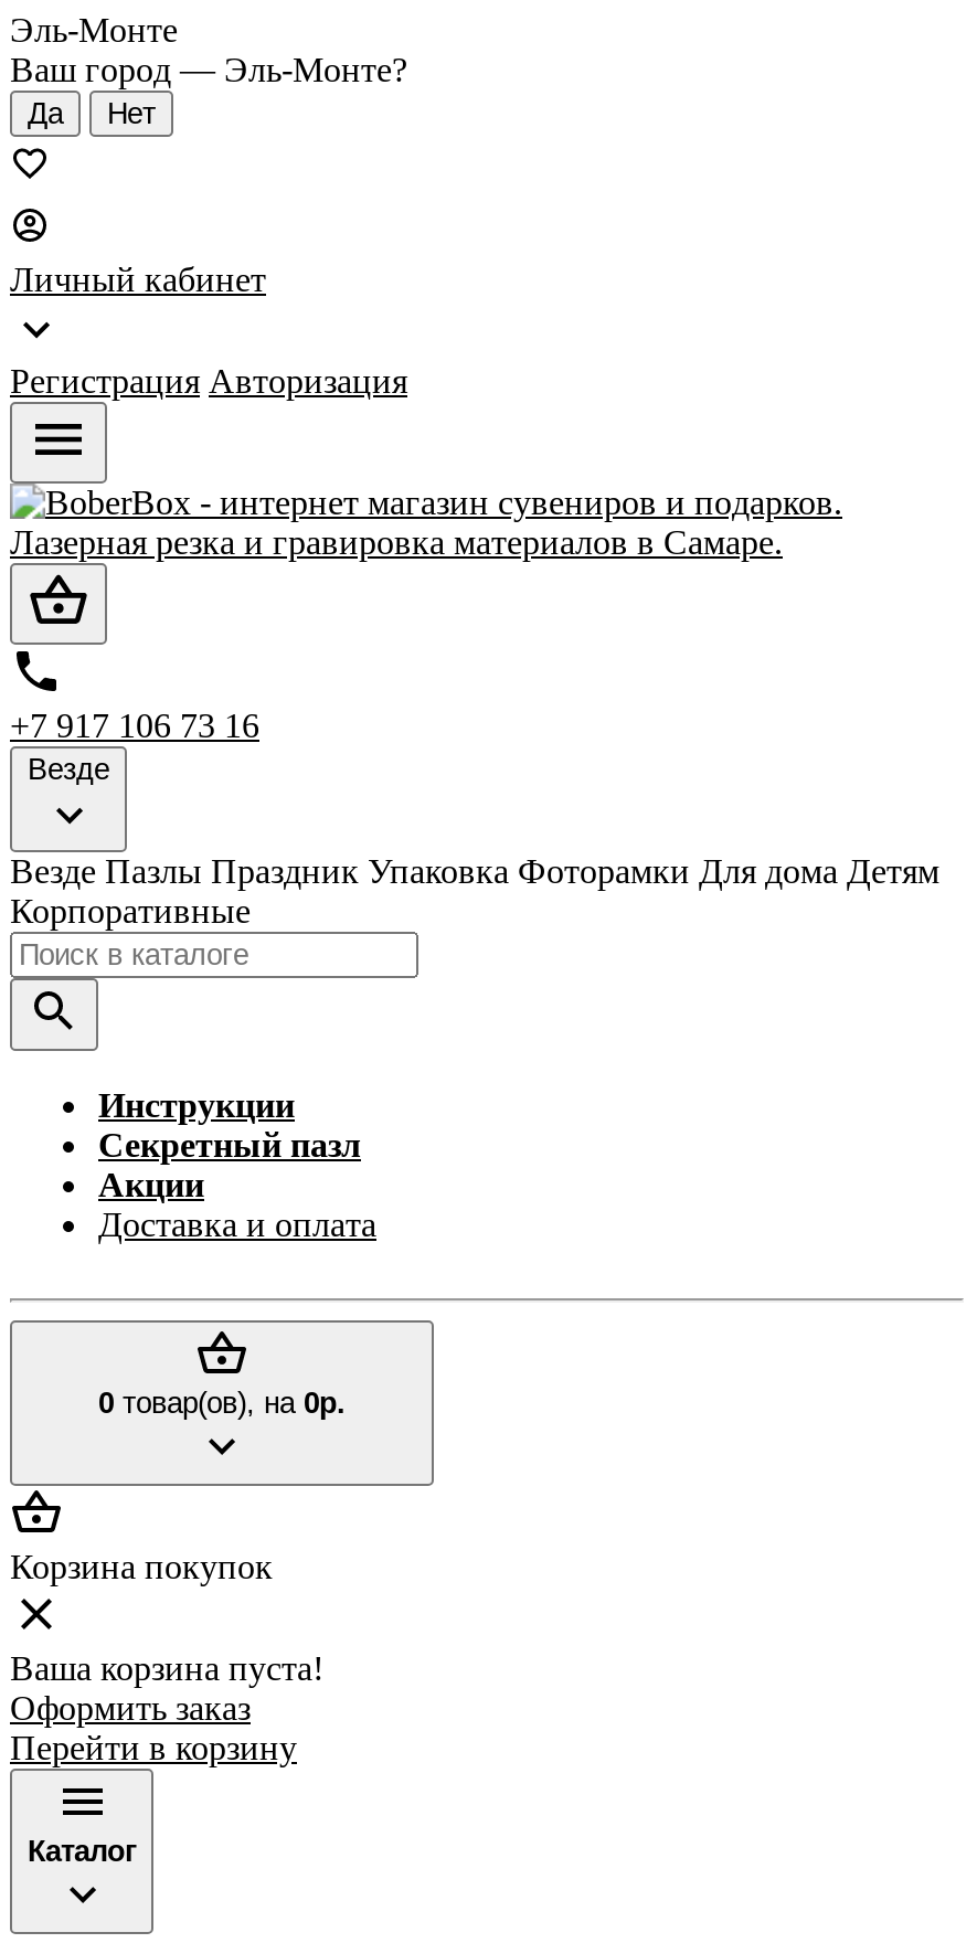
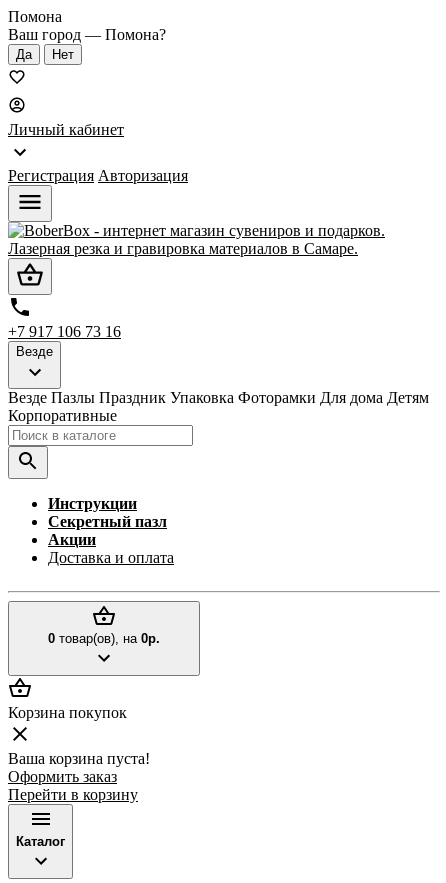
- Эль-Монте
- Ваш город — Эль-Монте?
+ Помона
+ Ваш город — Помона?
